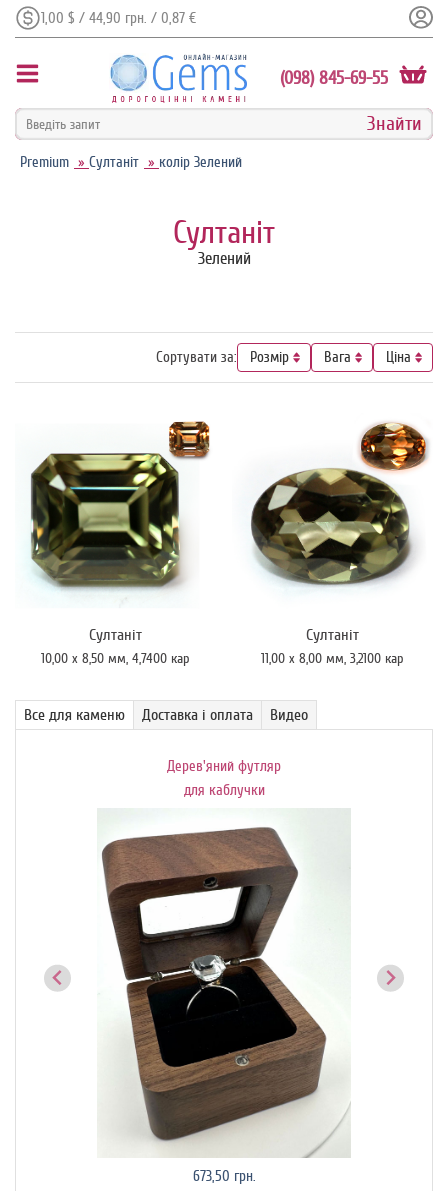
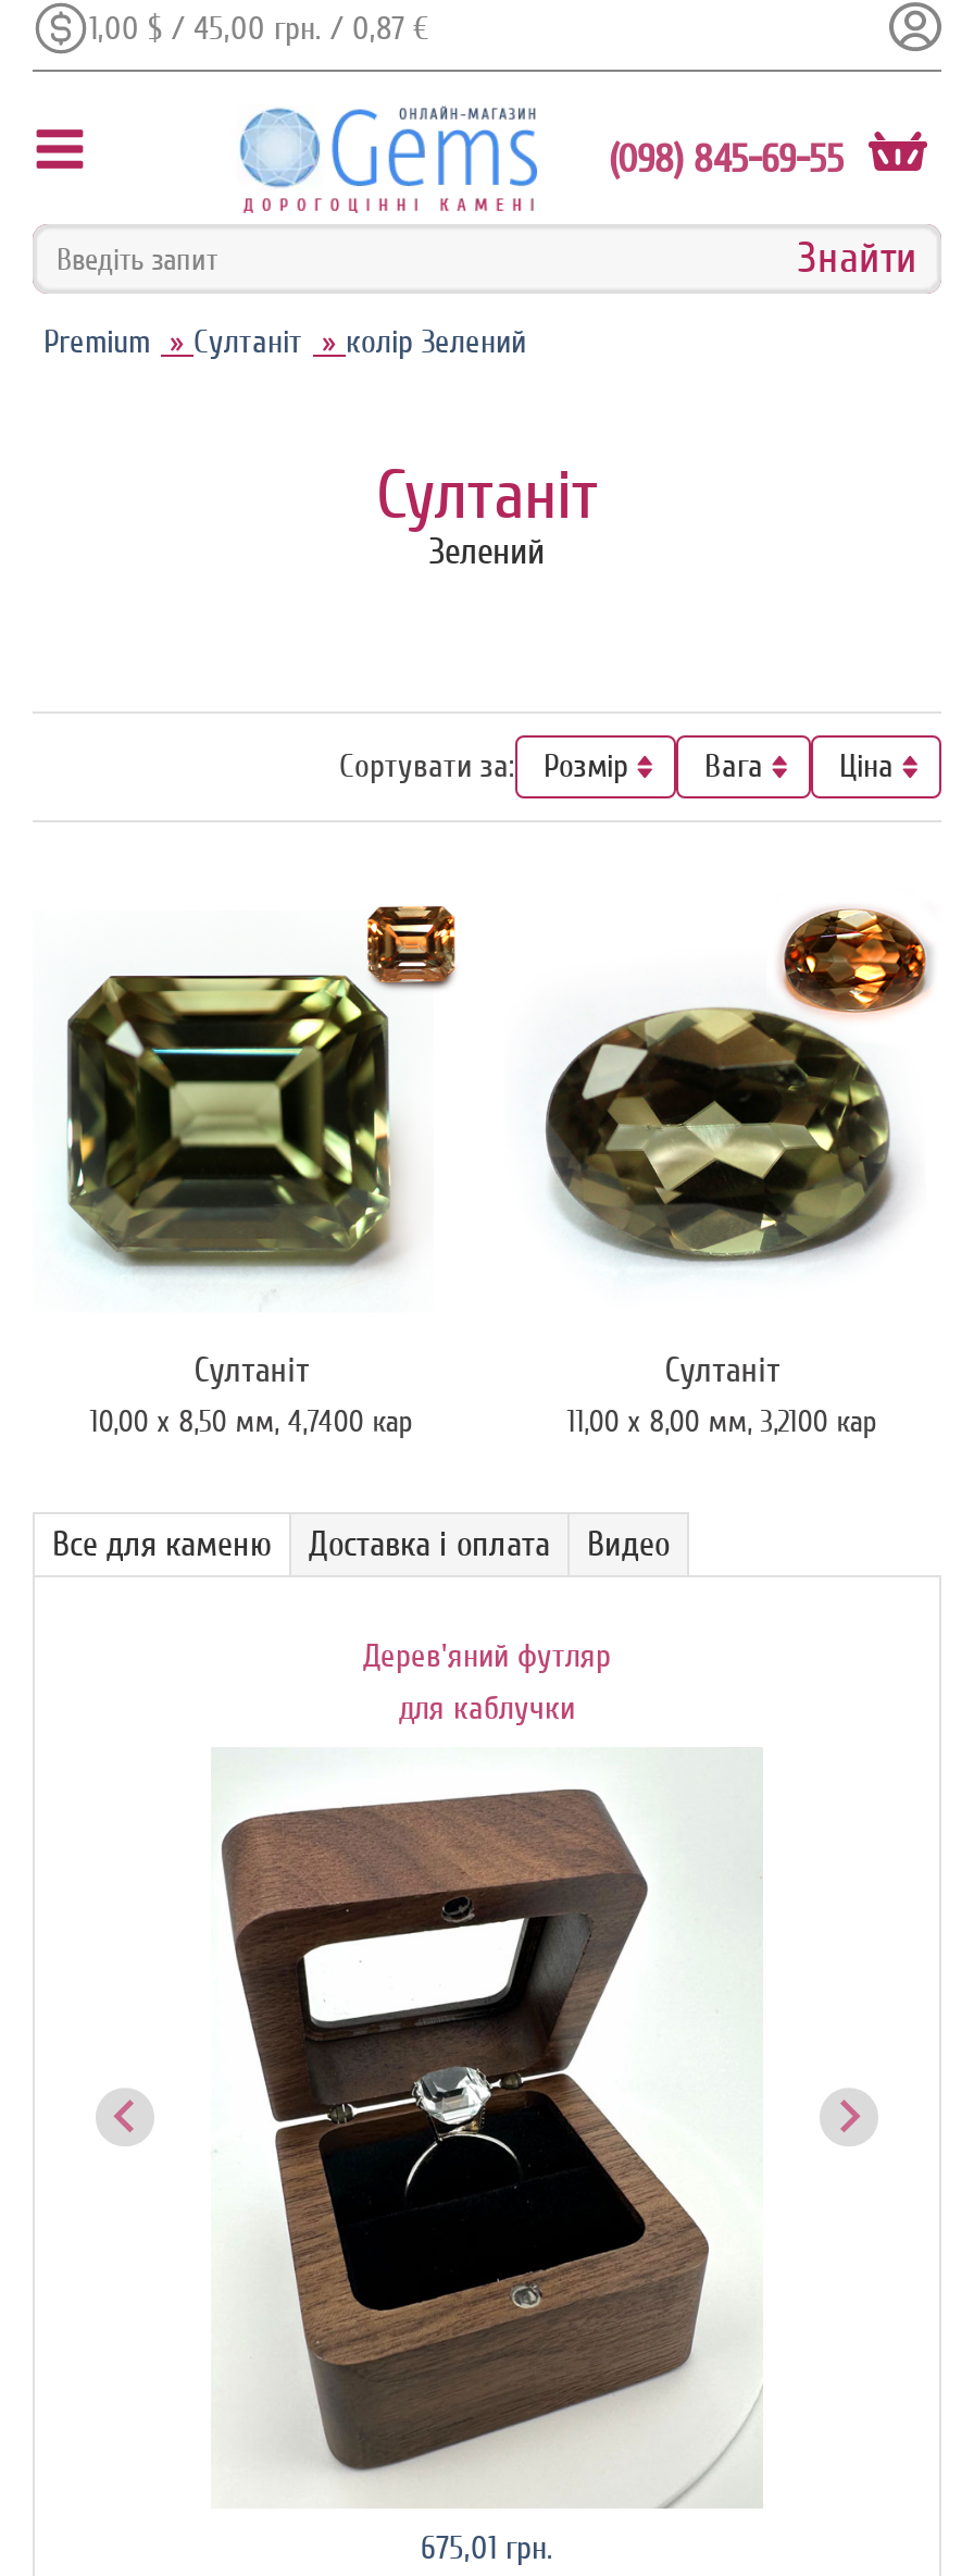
- 1,00 $ / 44,90 грн. / 0,87 €
+ 1,00 $ / 45,00 грн. / 0,87 €

- 673,50 грн.
+ 675,01 грн.
